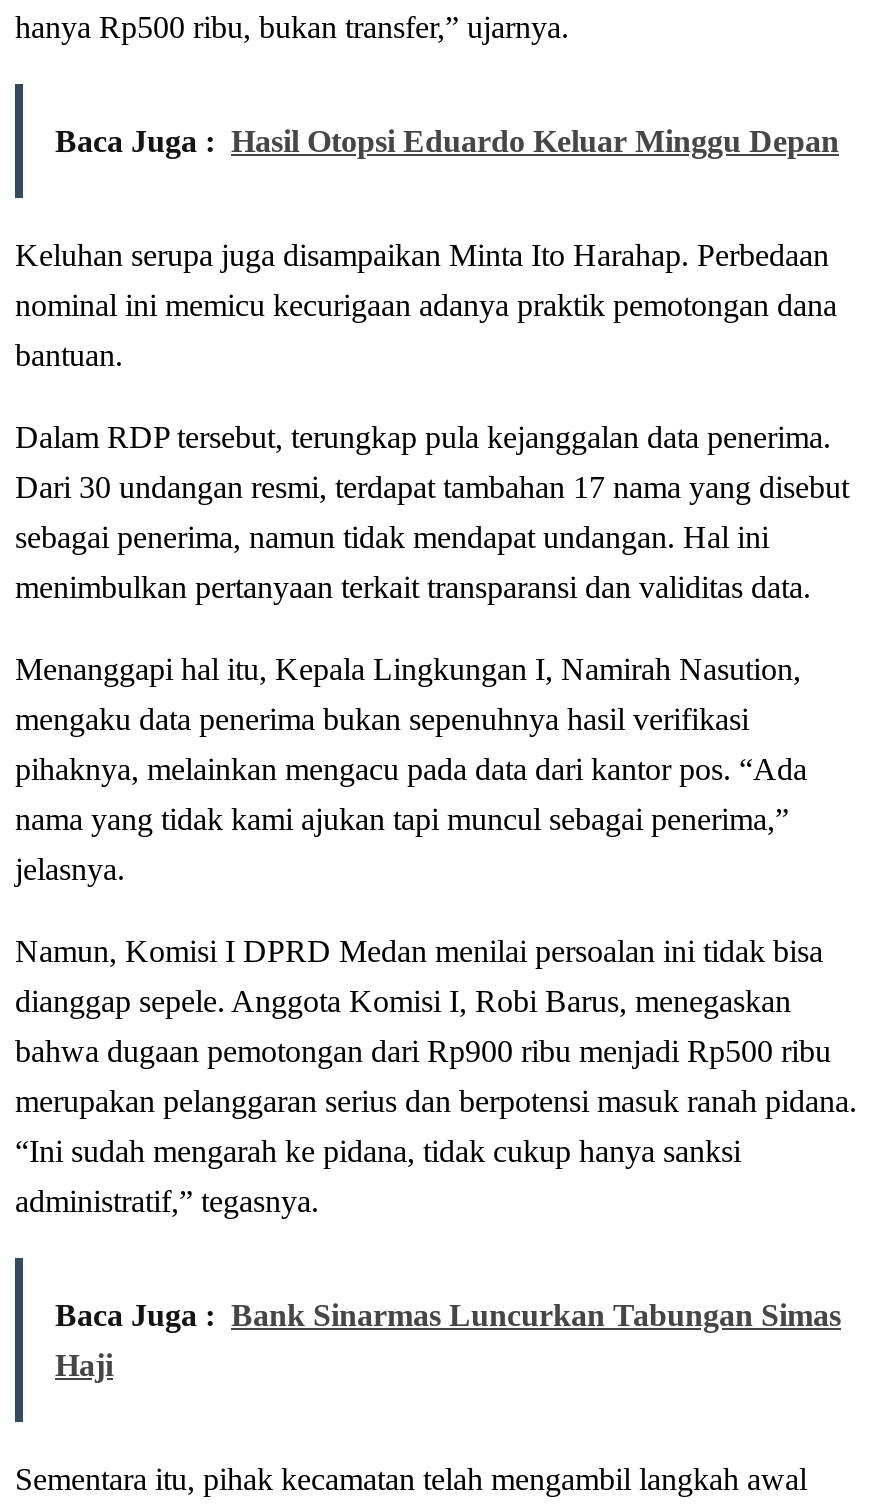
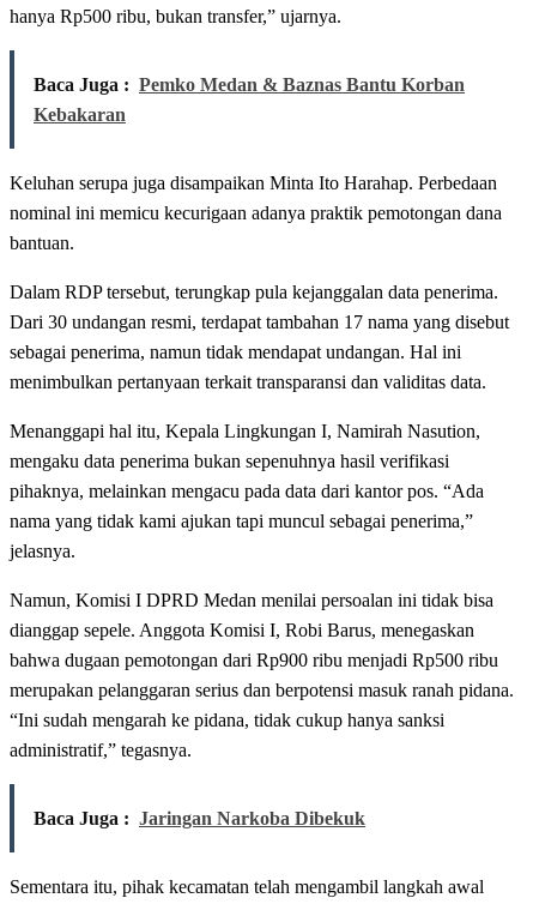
- Baca Juga : Hasil Otopsi Eduardo Keluar Minggu Depan
+ Baca Juga : Pemko Medan & Baznas Bantu Korban
+ Kebakaran

moved down: Keluhan serupa juga disampaikan Minta Ito Harahap. Perbedaan | nominal ini memicu kecurigaan adanya praktik pemotongan dana | bantuan. | ... | “Ini sudah mengarah ke pidana, tidak cukup hanya sanksi | administratif,” tegasnya.

- Baca Juga : Bank Sinarmas Luncurkan Tabungan Simas
- Haji
+ Baca Juga : Jaringan Narkoba Dibekuk
